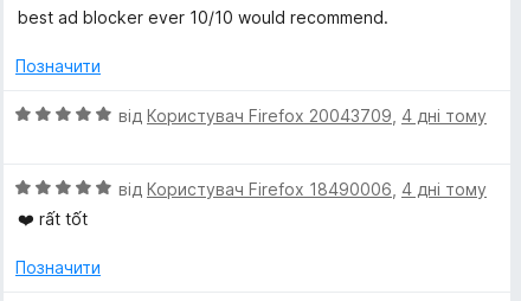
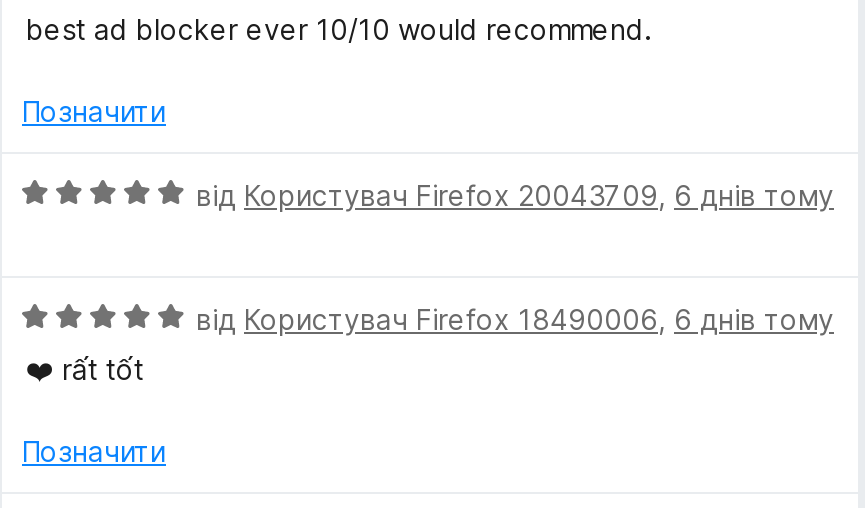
- від Користувач Firefox 20043709, 4 дні тому
+ від Користувач Firefox 20043709, 6 днів тому

- від Користувач Firefox 18490006, 4 дні тому
+ від Користувач Firefox 18490006, 6 днів тому
